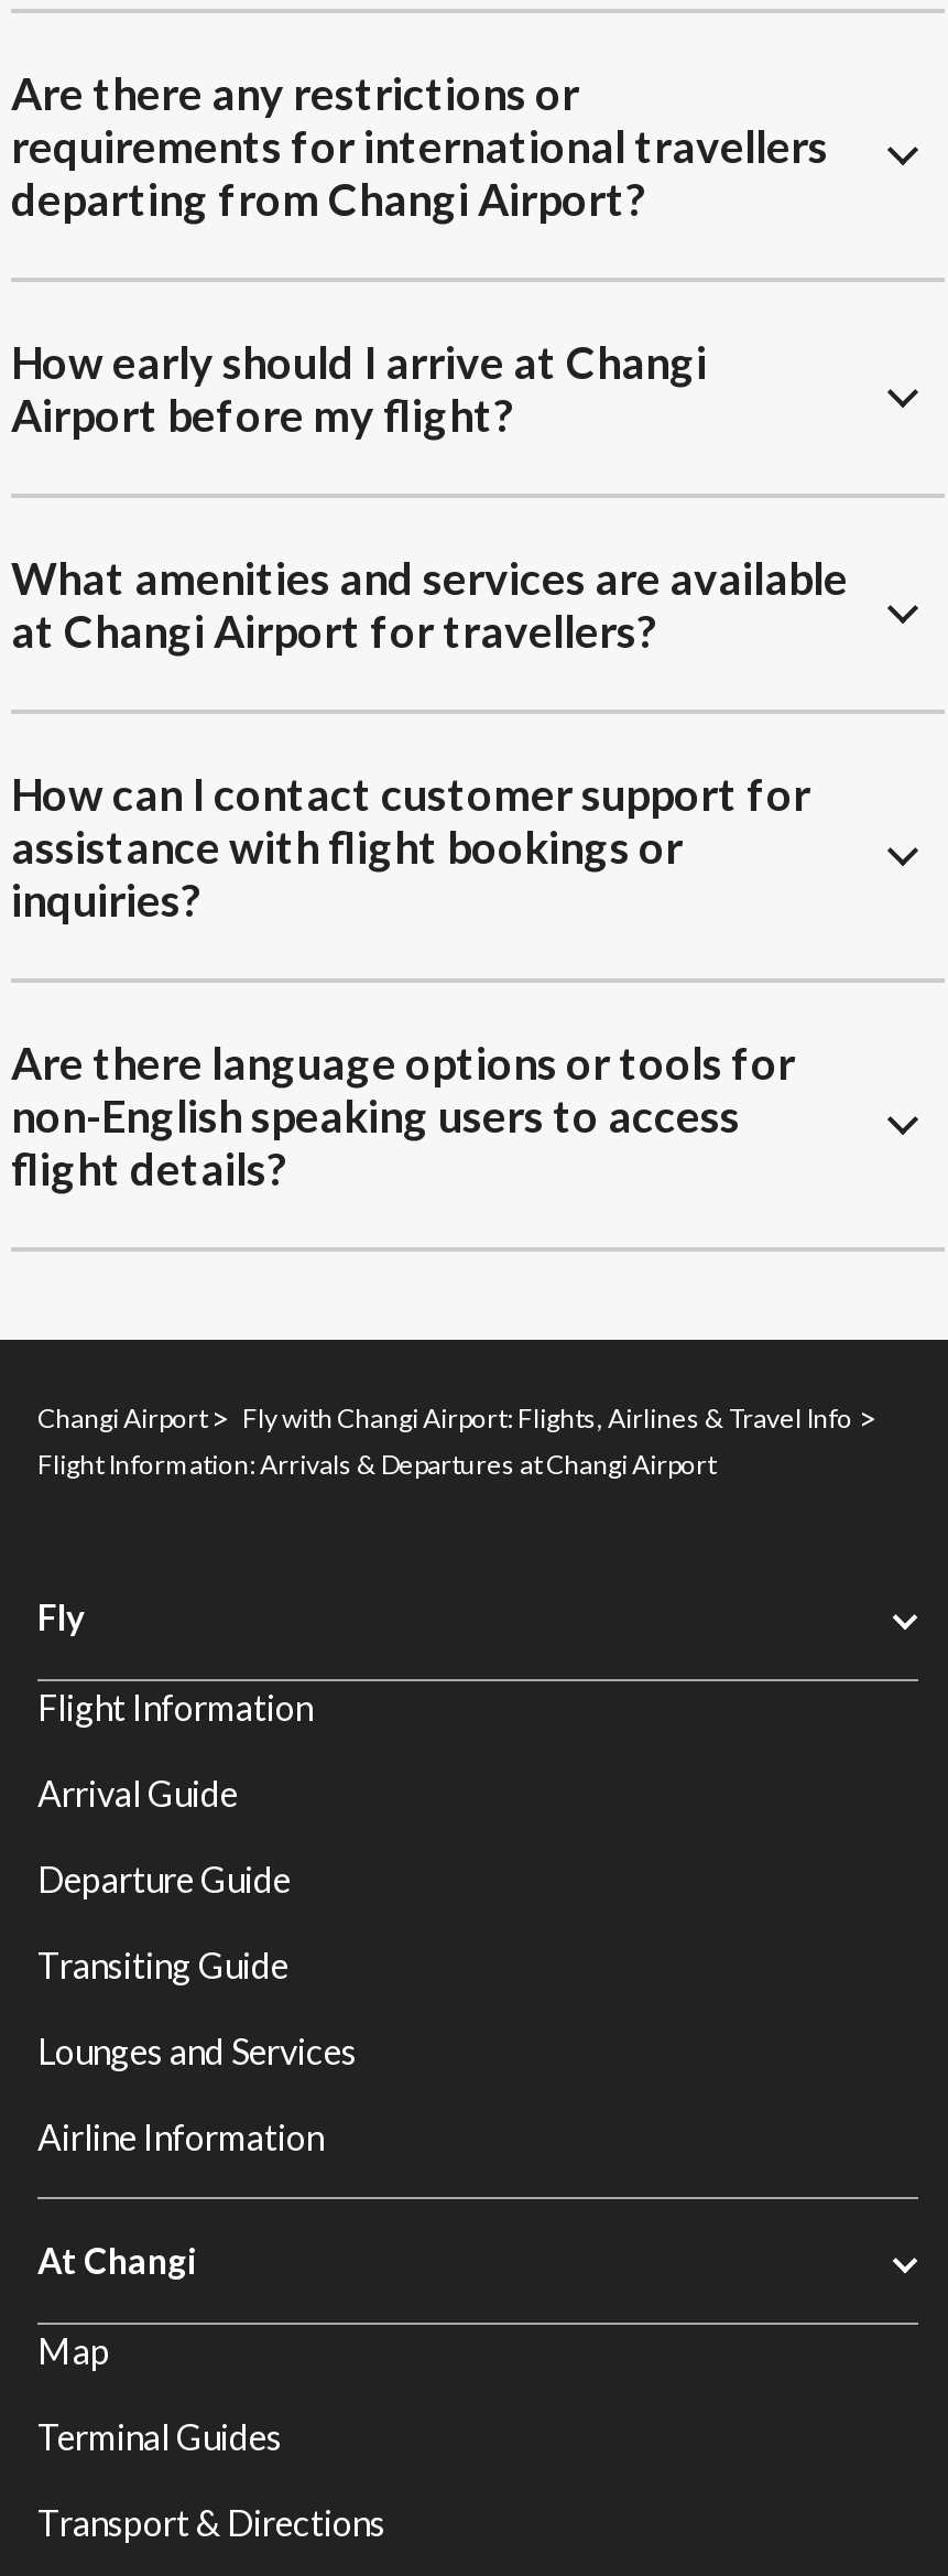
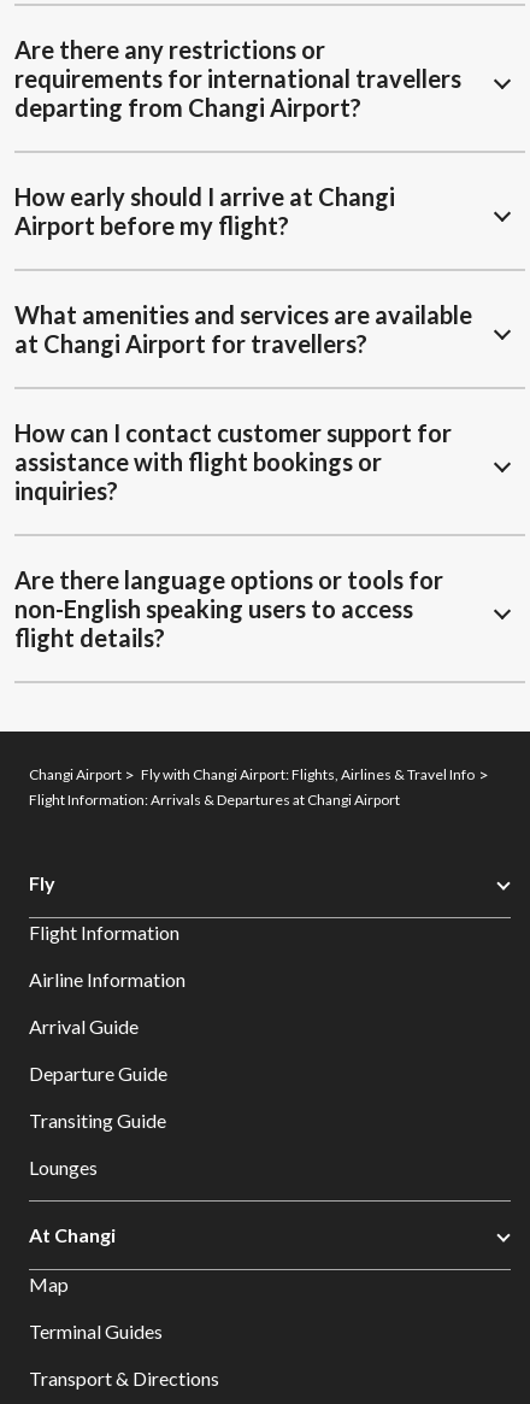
moved down: Arrival Guide | Departure Guide | Transiting Guide

- Lounges and Services
+ Lounges

moved up: Airline Information
